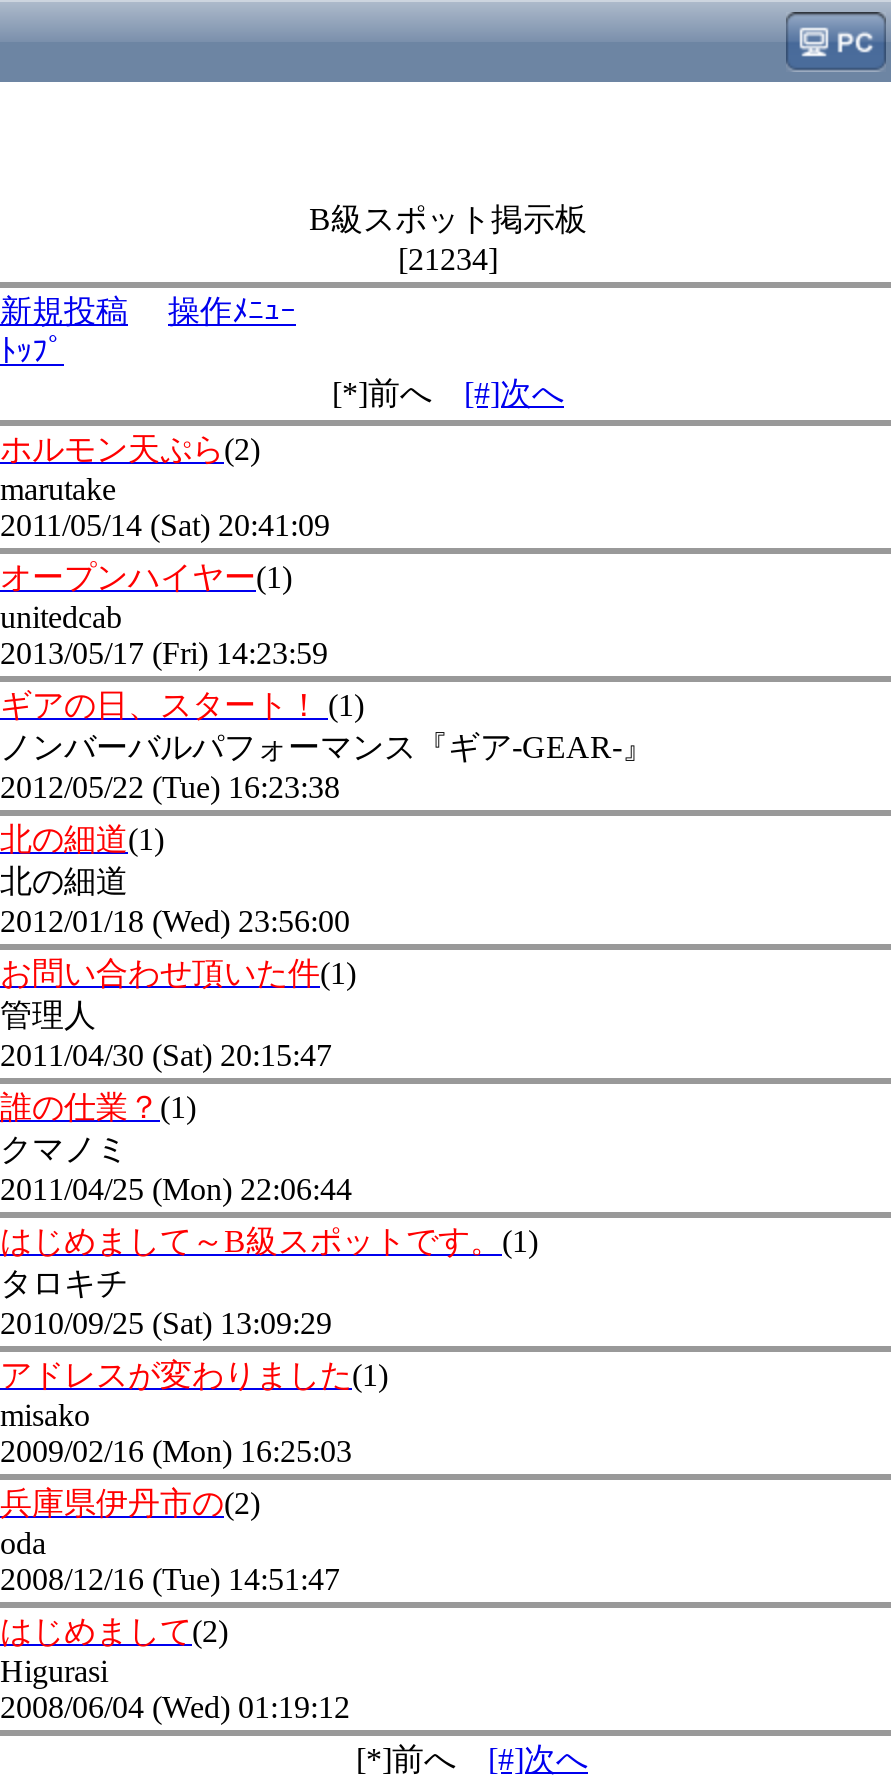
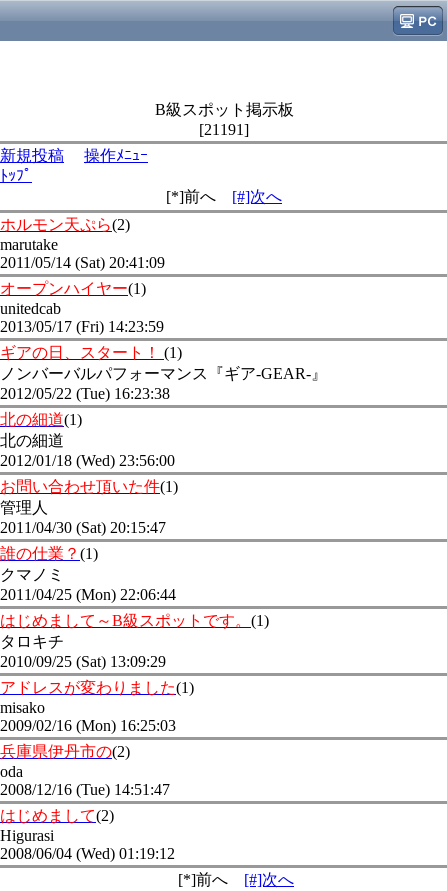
- [21234]
+ [21191]
